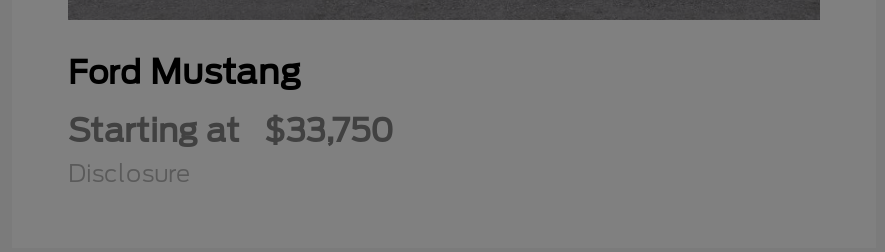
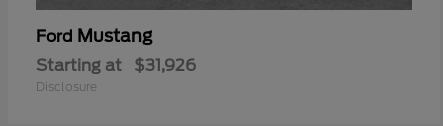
- Starting at $33,750
+ Starting at $31,926
